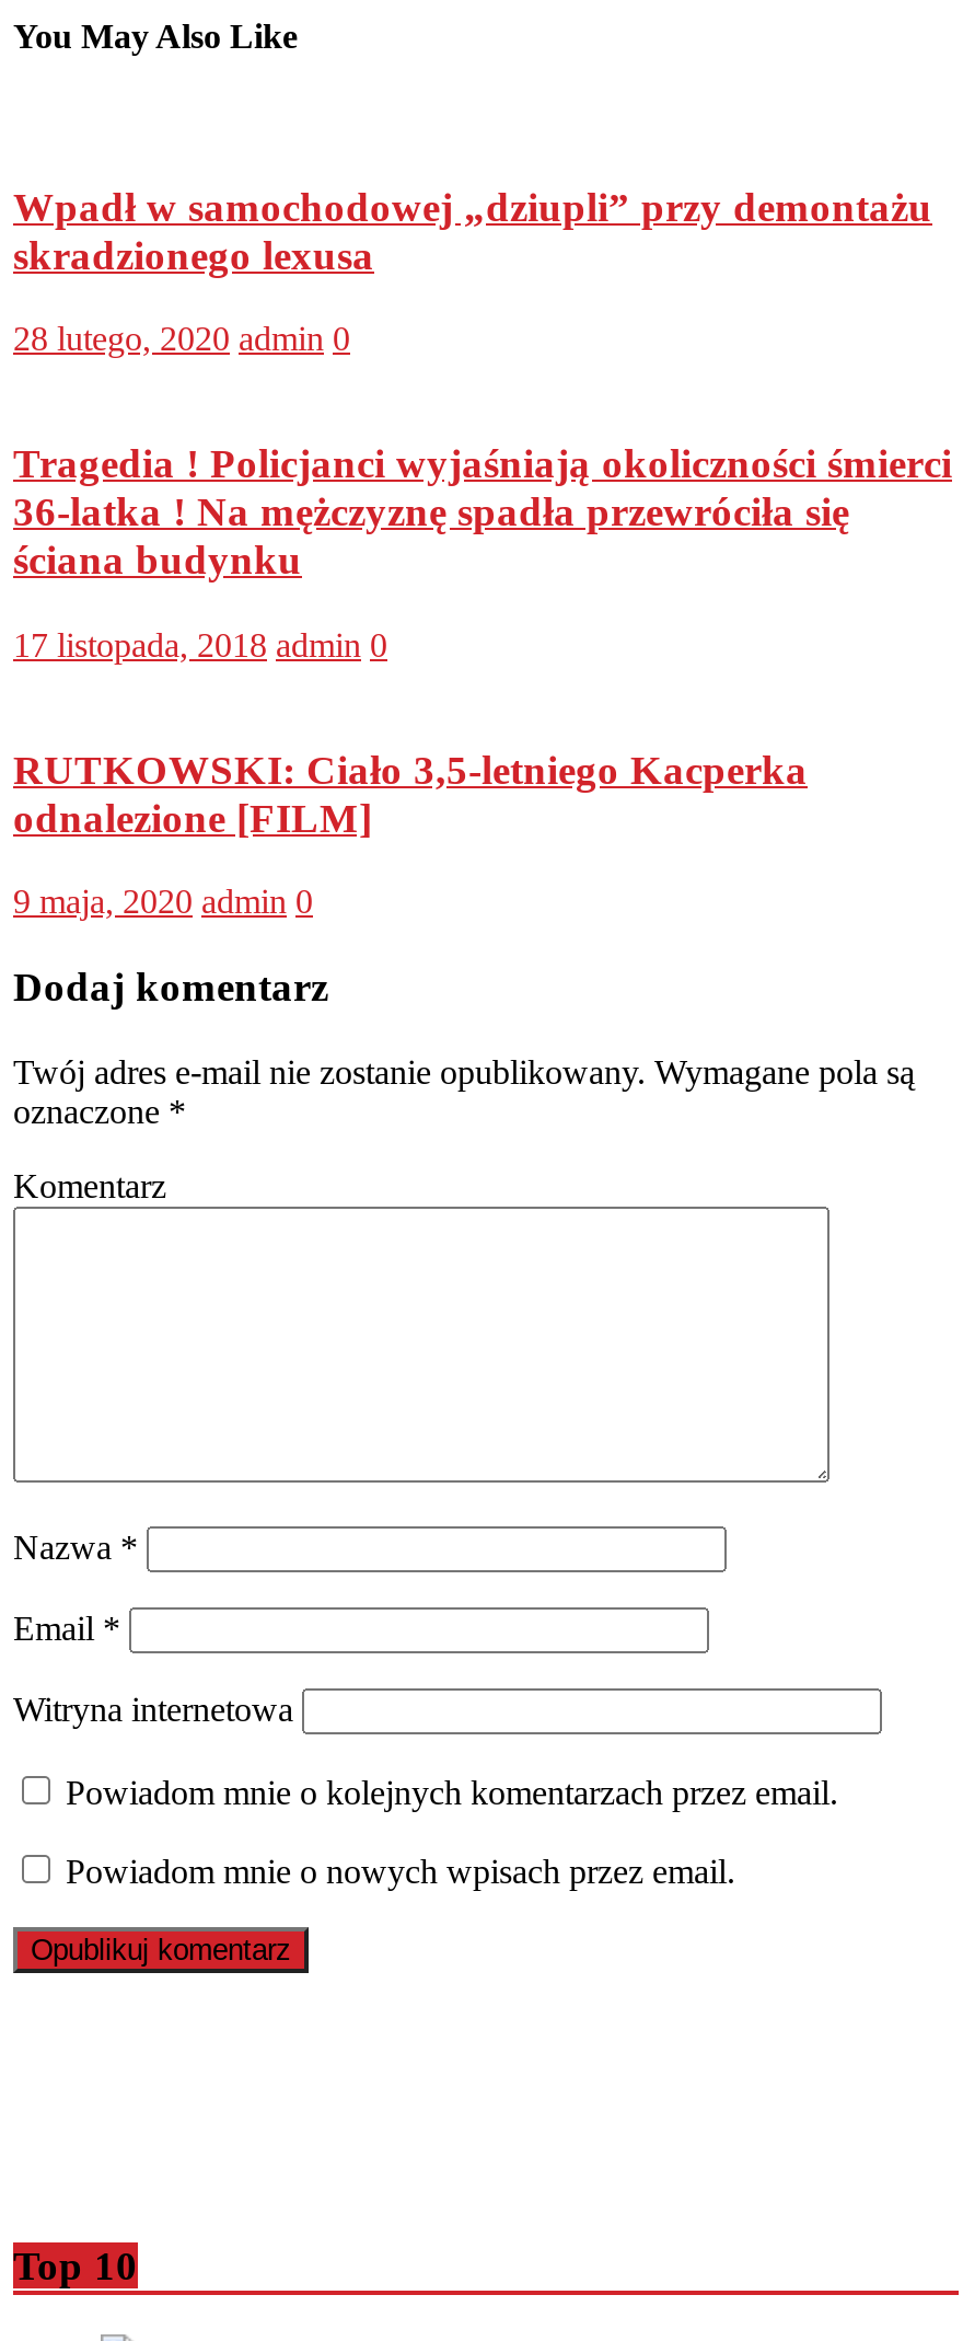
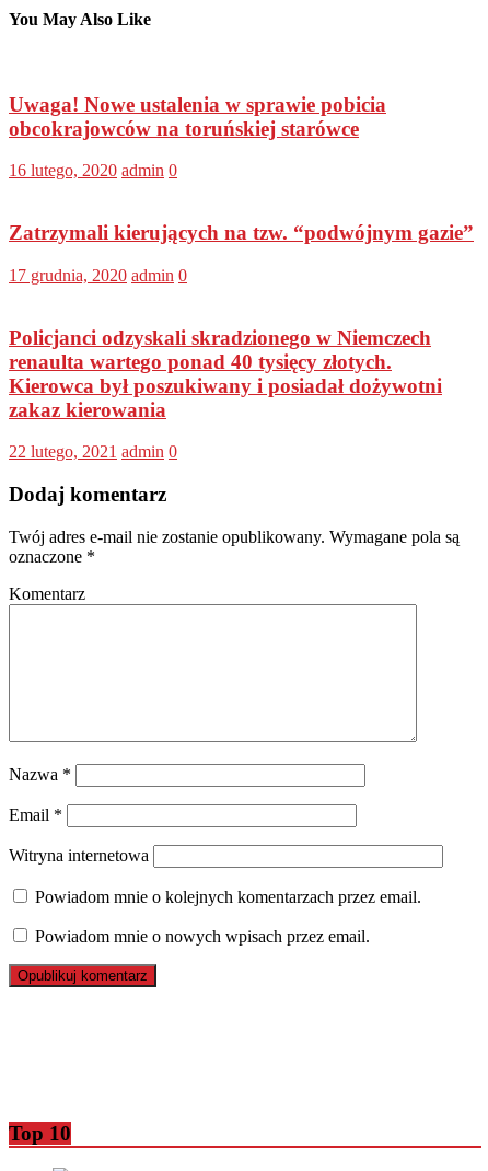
- Wpadł w samochodowej „dziupli” przy demontażu
- skradzionego lexusa
+ Uwaga! Nowe ustalenia w sprawie pobicia
+ obcokrajowców na toruńskiej starówce

- 28 lutego, 2020 admin 0
+ 16 lutego, 2020 admin 0

- Tragedia ! Policjanci wyjaśniają okoliczności śmierci
- 36-latka ! Na mężczyznę spadła przewróciła się
- ściana budynku
+ Zatrzymali kierujących na tzw. “podwójnym gazie”

- 17 listopada, 2018 admin 0
+ 17 grudnia, 2020 admin 0

- RUTKOWSKI: Ciało 3,5-letniego Kacperka
- odnalezione [FILM]
+ Policjanci odzyskali skradzionego w Niemczech
+ renaulta wartego ponad 40 tysięcy złotych.
+ Kierowca był poszukiwany i posiadał dożywotni
+ zakaz kierowania

- 9 maja, 2020 admin 0
+ 22 lutego, 2021 admin 0
